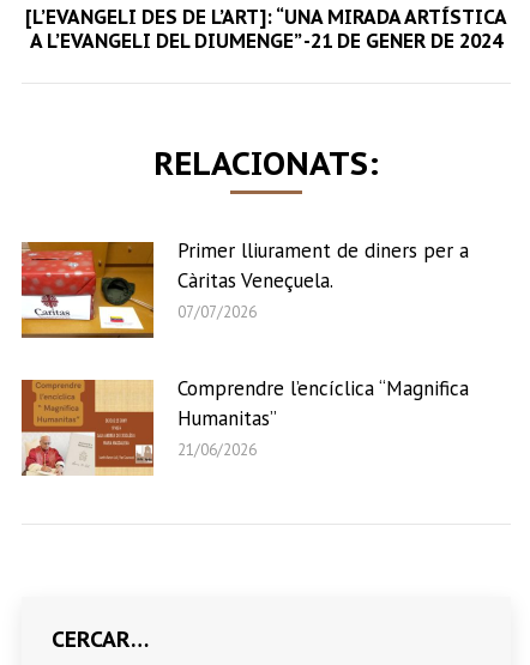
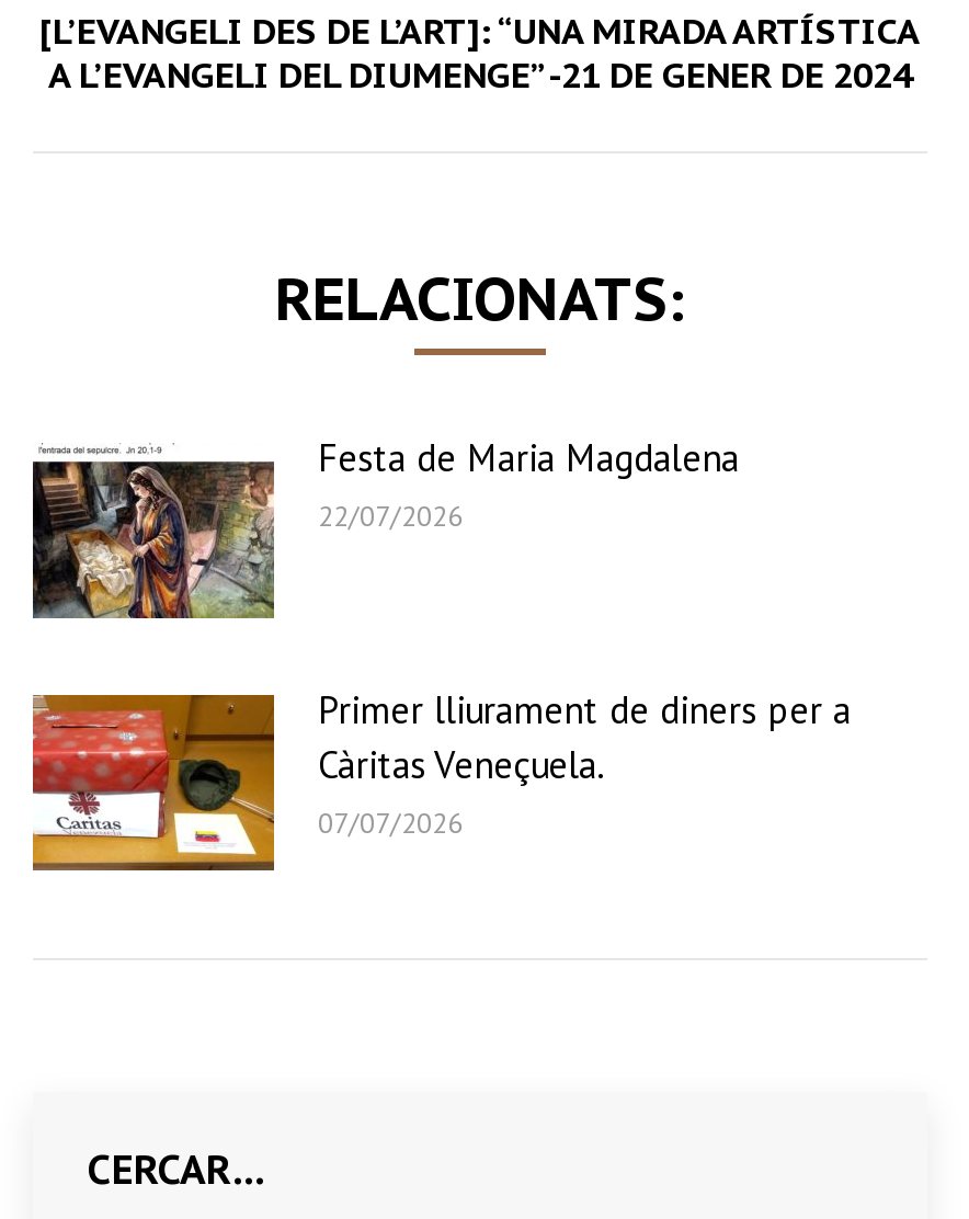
+ [image]
+ Festa de Maria Magdalena
+ 22/07/2026

moved down: [image] | Primer lliurament de diners per a | Càritas Veneçuela. | 07/07/2026

- [image]
- Comprendre l’encíclica “Magnifica
- Humanitas”
- 21/06/2026
